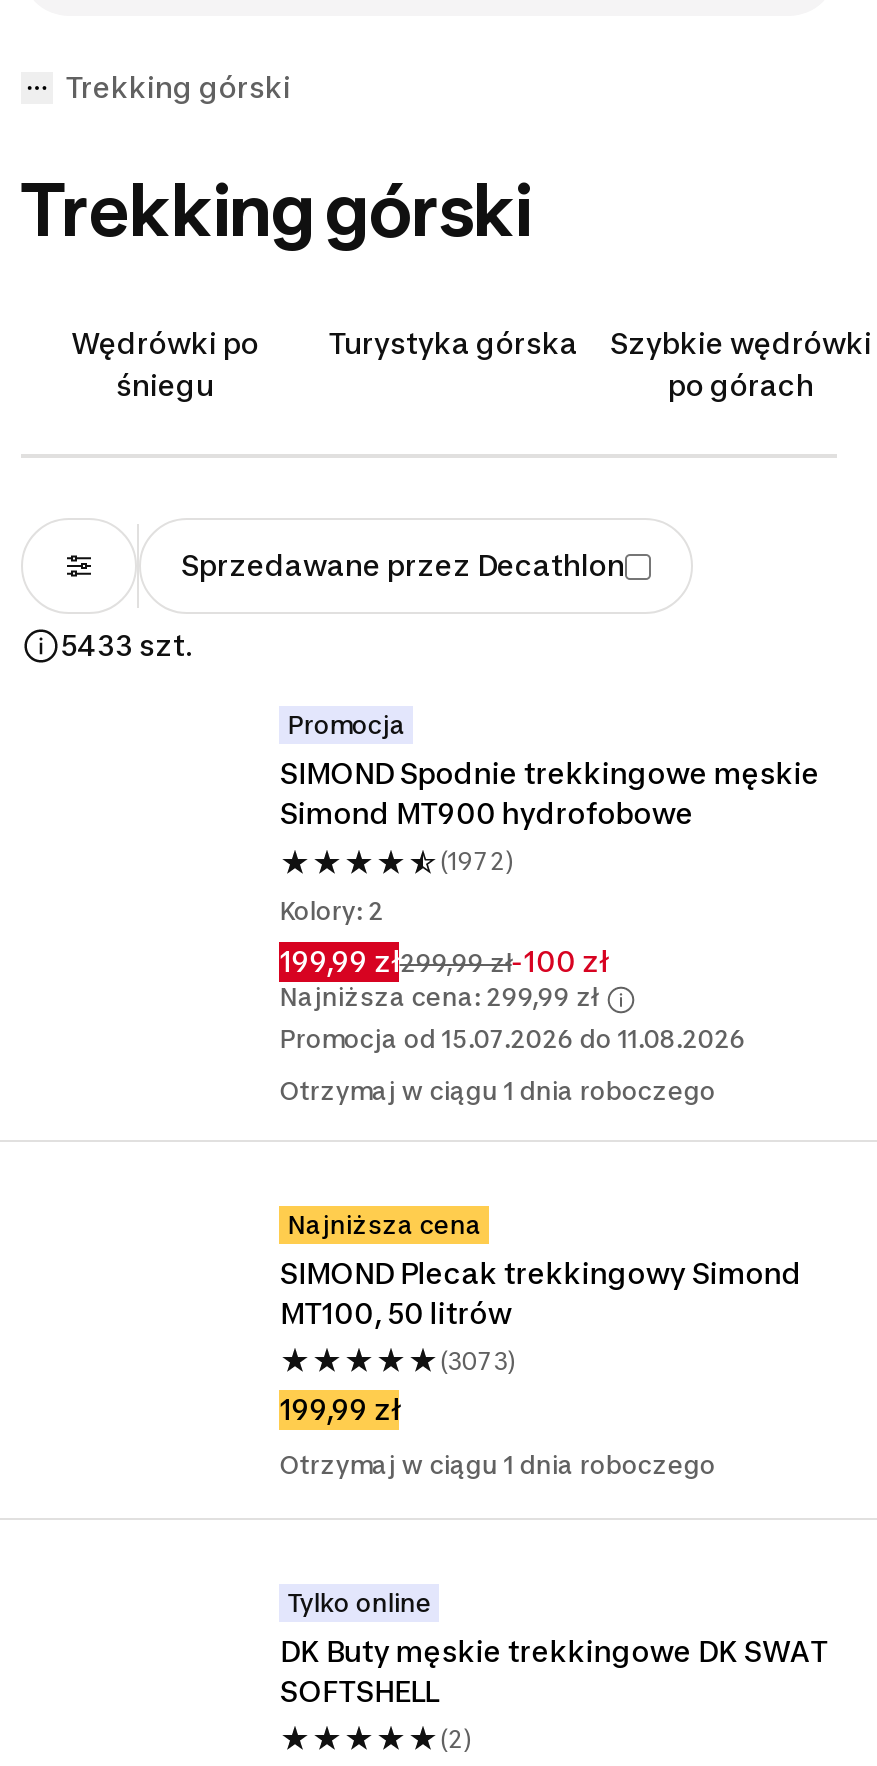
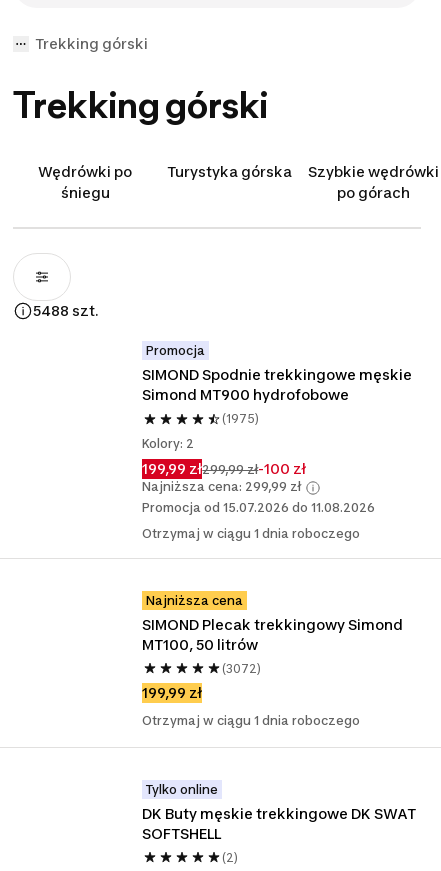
- Sprzedawane przez Decathlon
- 5433 szt.
+ 5488 szt.

- (1972)
+ (1975)

- (3073)
+ (3072)
